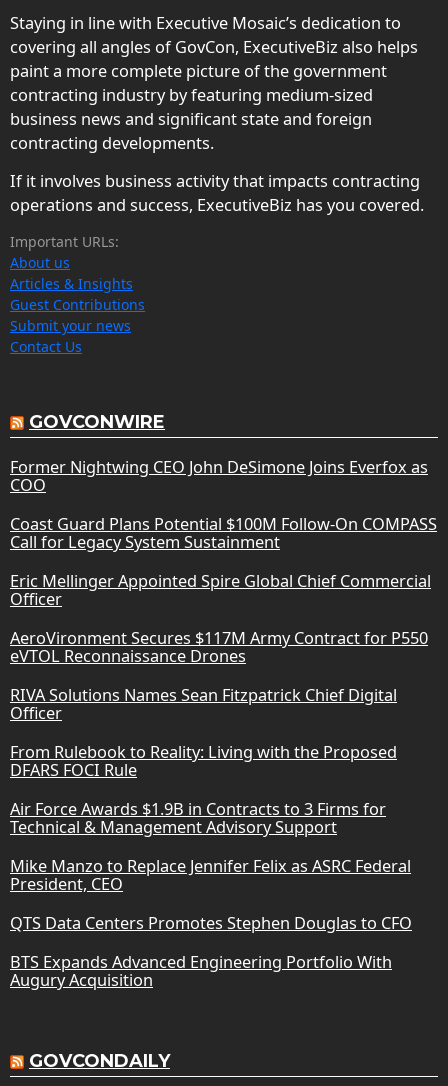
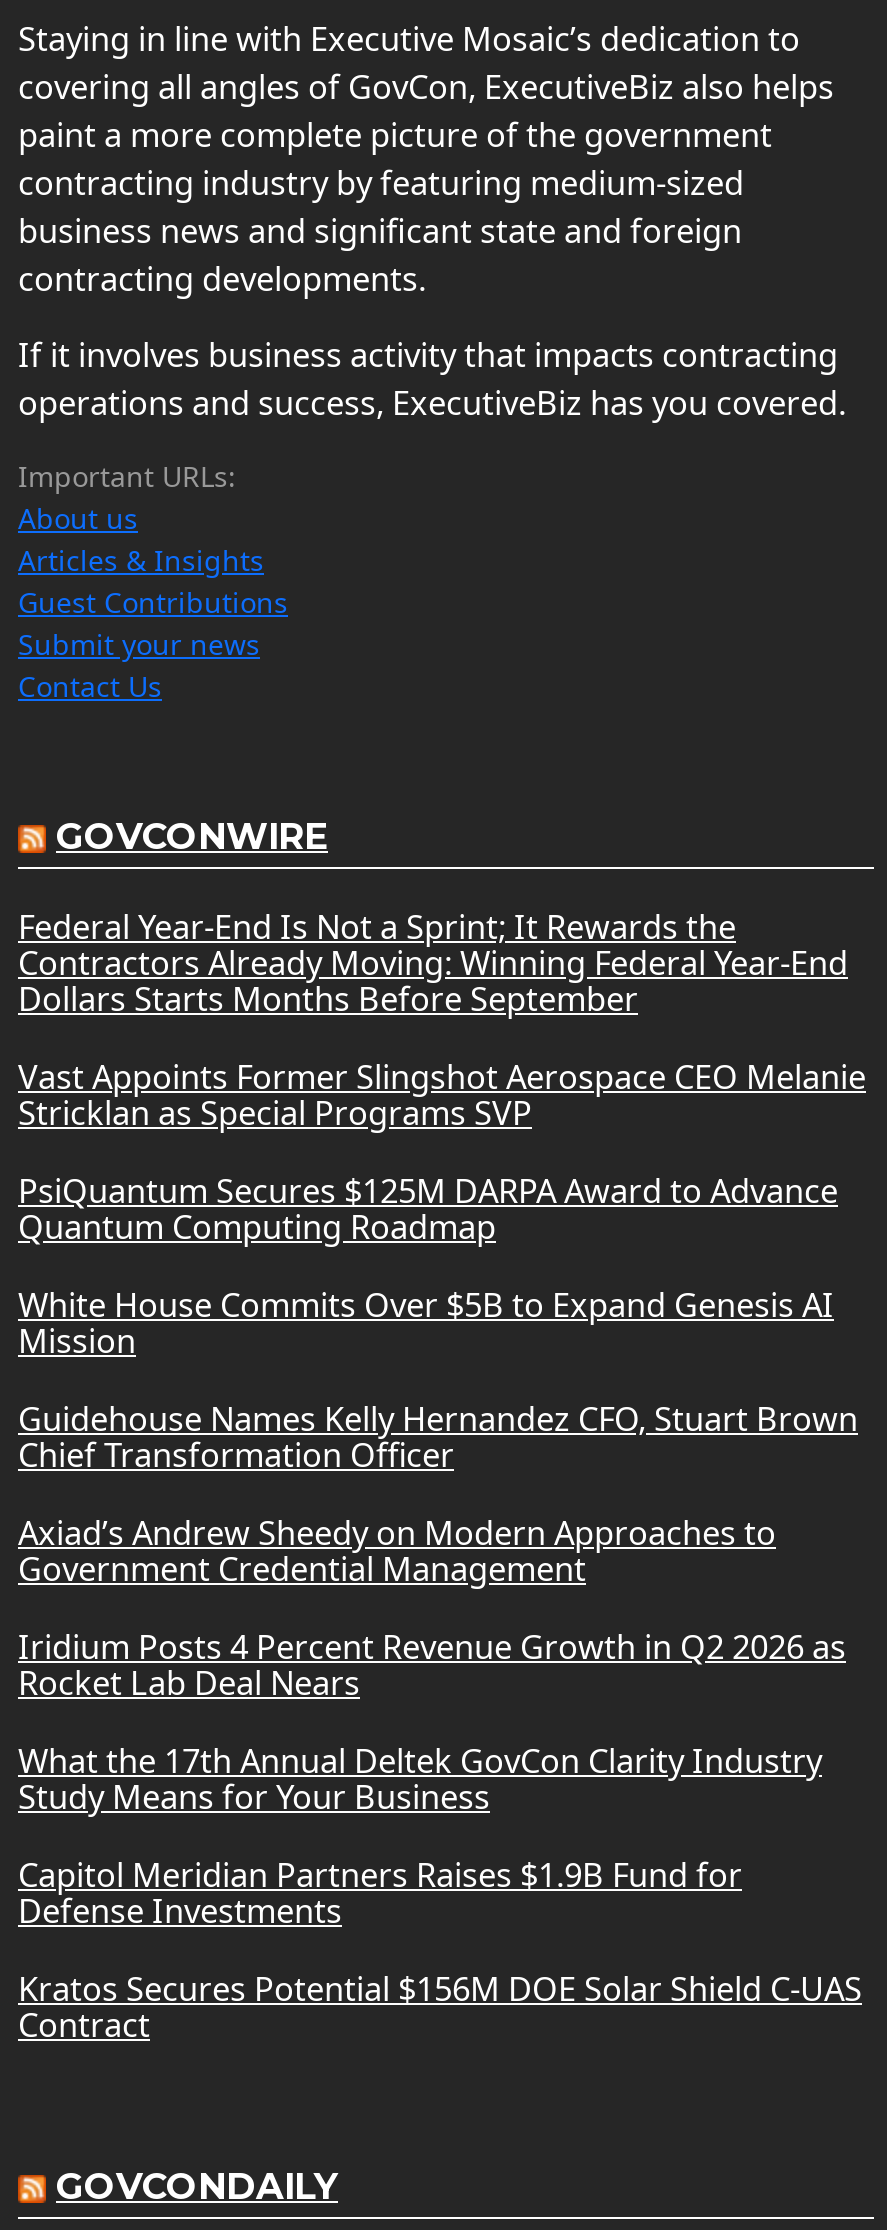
- Former Nightwing CEO John DeSimone Joins Everfox as
- COO
+ Federal Year-End Is Not a Sprint; It Rewards the
+ Contractors Already Moving: Winning Federal Year-End
+ Dollars Starts Months Before September

- Coast Guard Plans Potential $100M Follow-On COMPASS
- Call for Legacy System Sustainment
+ Vast Appoints Former Slingshot Aerospace CEO Melanie
+ Stricklan as Special Programs SVP

- Eric Mellinger Appointed Spire Global Chief Commercial
- Officer
+ PsiQuantum Secures $125M DARPA Award to Advance
+ Quantum Computing Roadmap

- AeroVironment Secures $117M Army Contract for P550
- eVTOL Reconnaissance Drones
+ White House Commits Over $5B to Expand Genesis AI
+ Mission

- RIVA Solutions Names Sean Fitzpatrick Chief Digital
- Officer
+ Guidehouse Names Kelly Hernandez CFO, Stuart Brown
+ Chief Transformation Officer

- From Rulebook to Reality: Living with the Proposed
- DFARS FOCI Rule
+ Axiad’s Andrew Sheedy on Modern Approaches to
+ Government Credential Management

- Air Force Awards $1.9B in Contracts to 3 Firms for
- Technical & Management Advisory Support
+ Iridium Posts 4 Percent Revenue Growth in Q2 2026 as
+ Rocket Lab Deal Nears

- Mike Manzo to Replace Jennifer Felix as ASRC Federal
- President, CEO
+ What the 17th Annual Deltek GovCon Clarity Industry
+ Study Means for Your Business

- QTS Data Centers Promotes Stephen Douglas to CFO
+ Capitol Meridian Partners Raises $1.9B Fund for
+ Defense Investments

- BTS Expands Advanced Engineering Portfolio With
- Augury Acquisition
+ Kratos Secures Potential $156M DOE Solar Shield C-UAS
+ Contract
